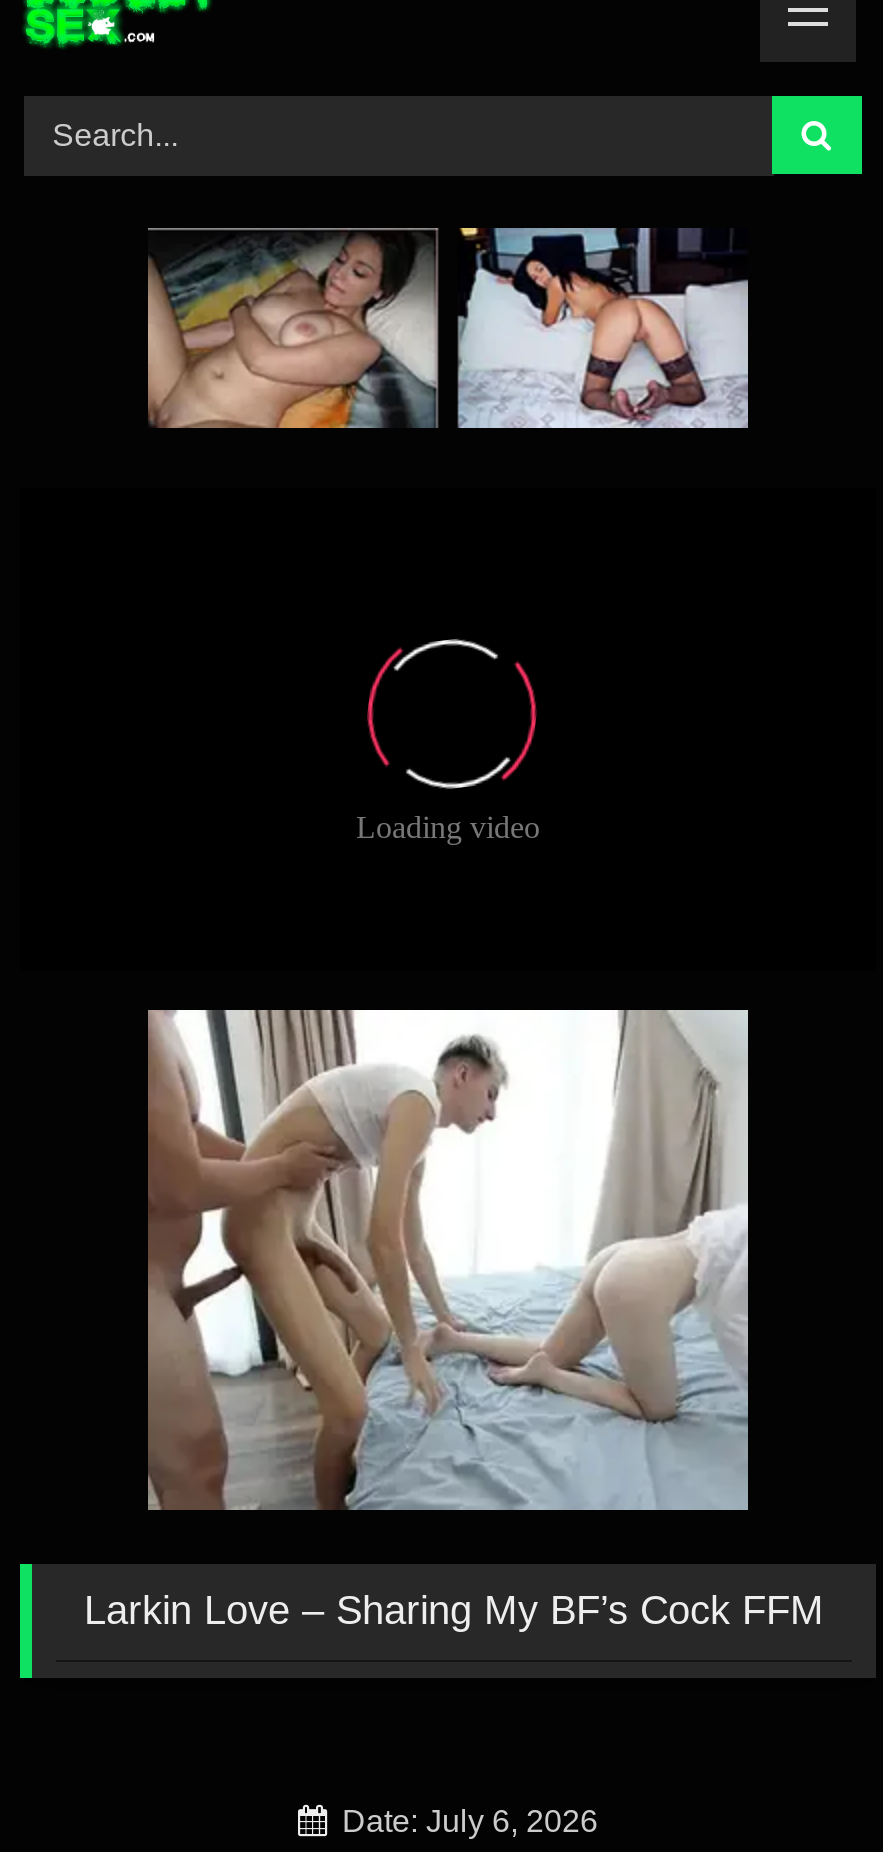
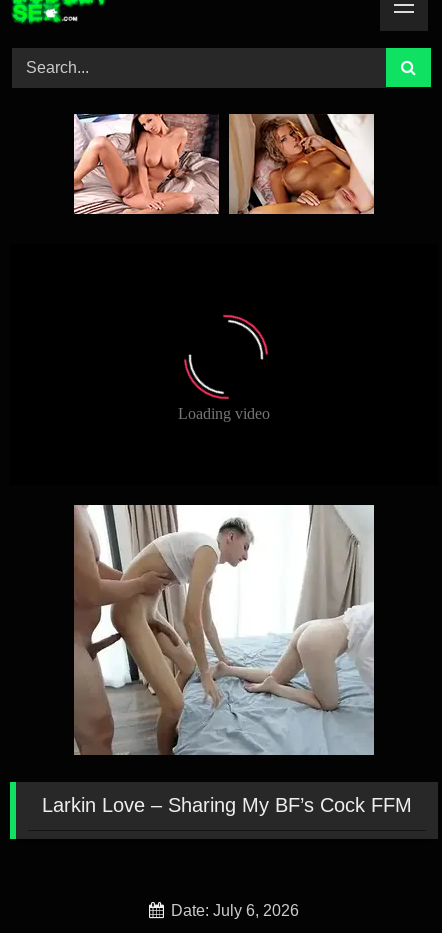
- [image]
+ [image]

- [image]
+ [image]

- [image]
+ [image]
